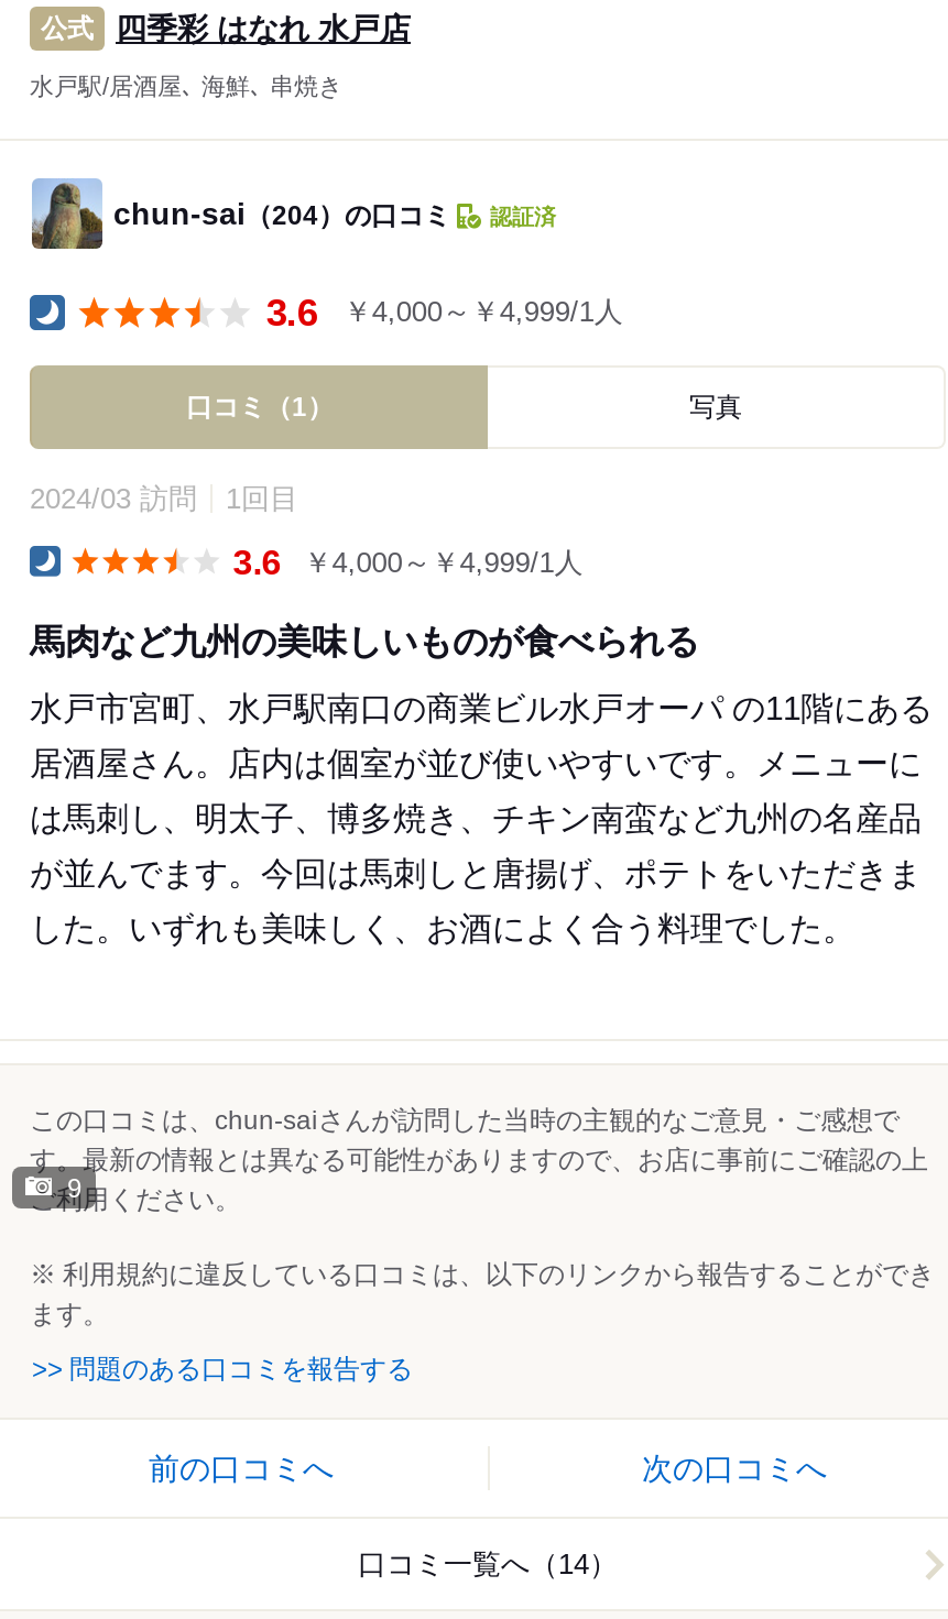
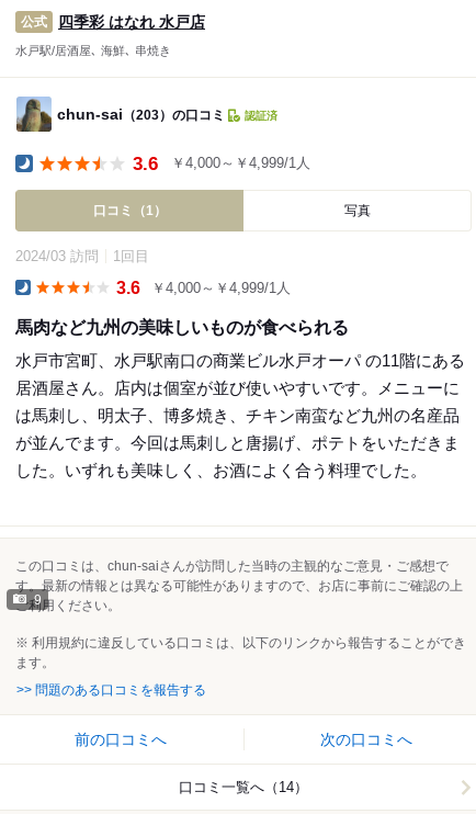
- chun-sai（204）の口コミ
+ chun-sai（203）の口コミ
